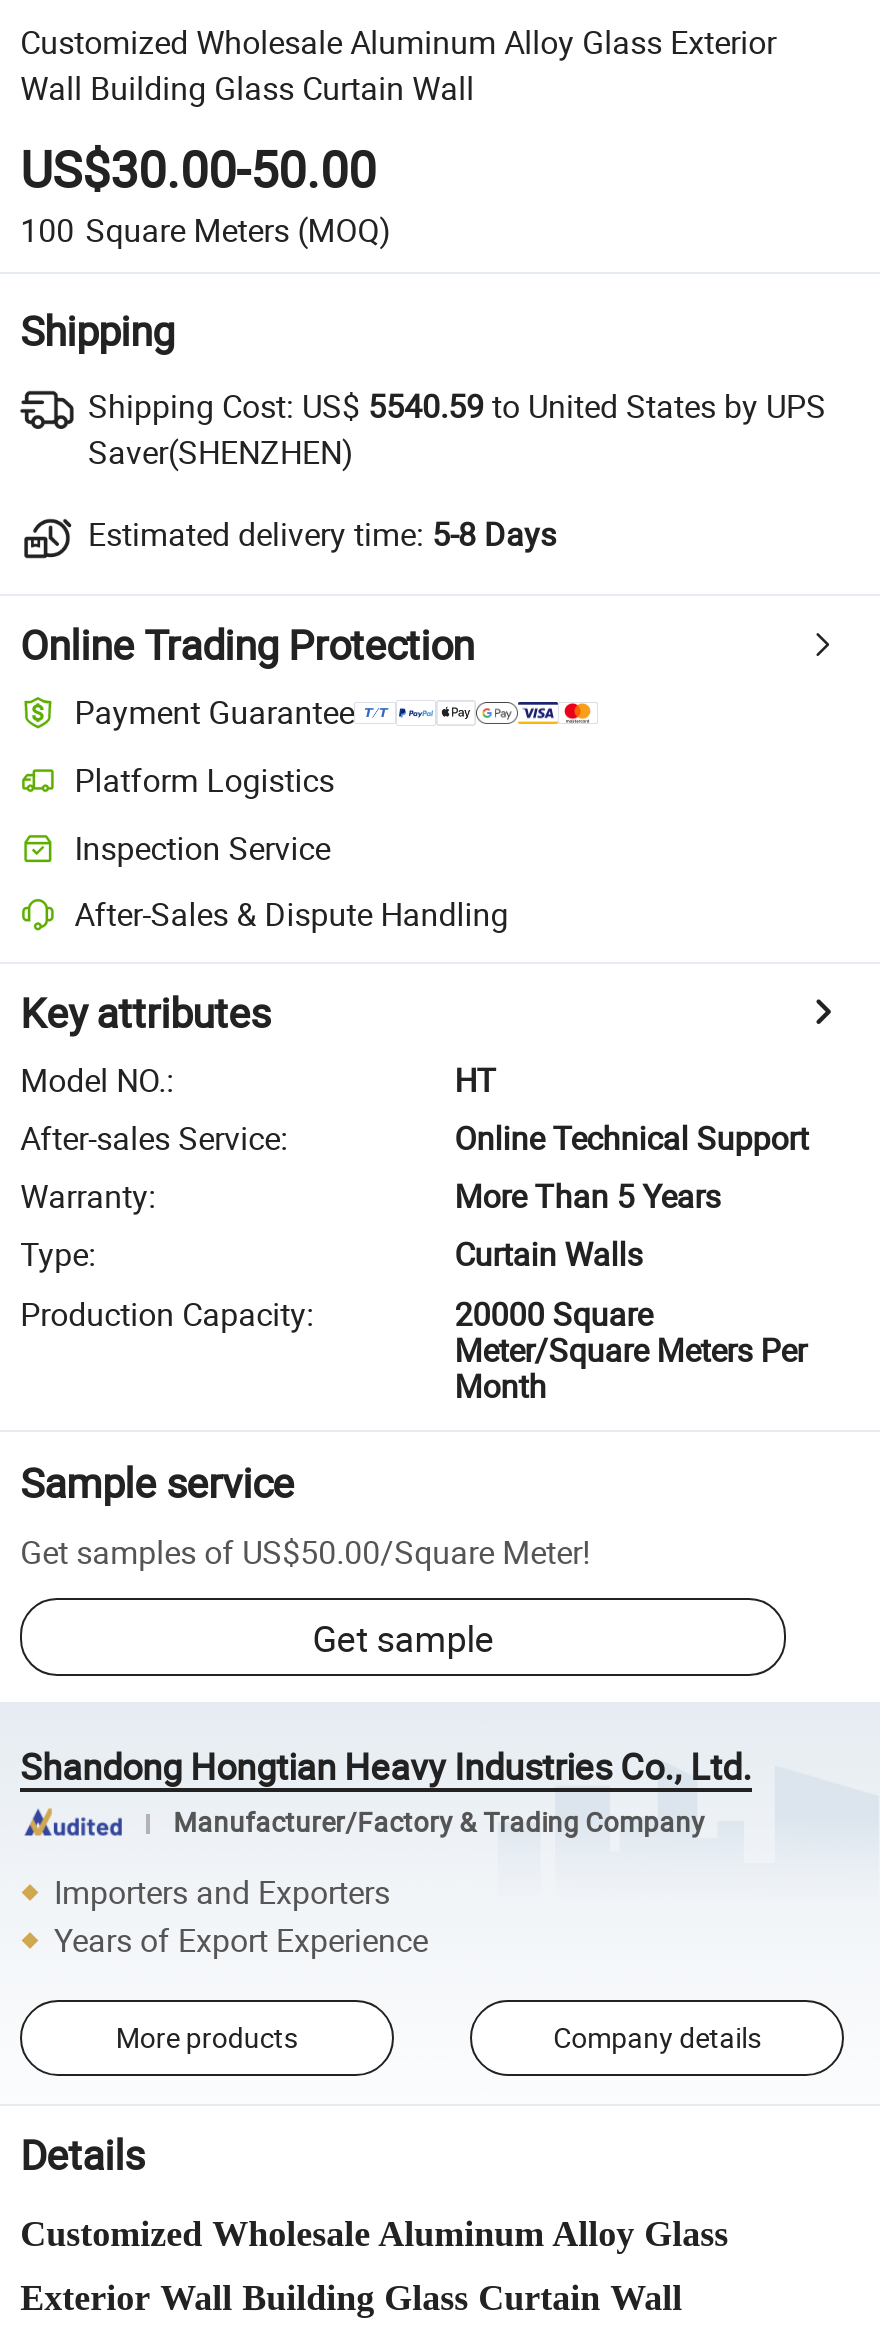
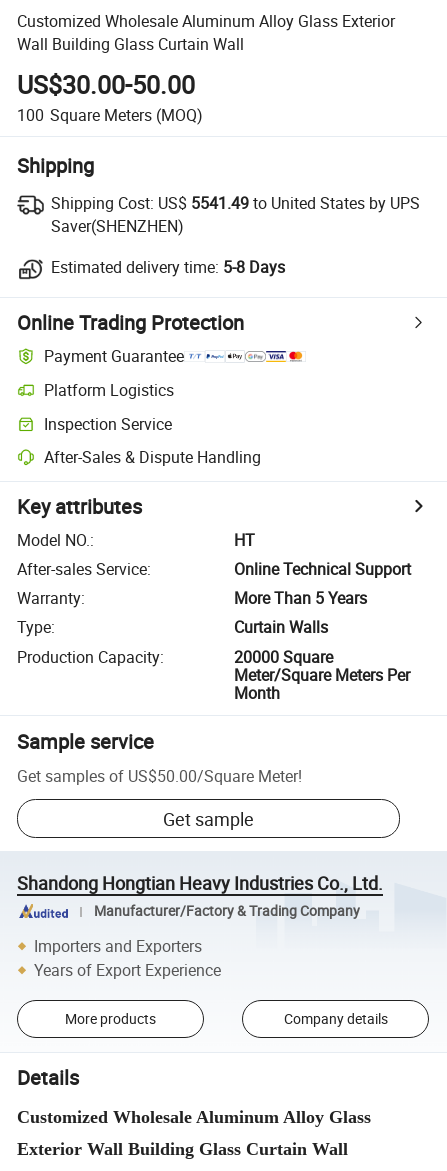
- Shipping Cost: US$5540.59 to United States by UPS
+ Shipping Cost: US$5541.49 to United States by UPS
